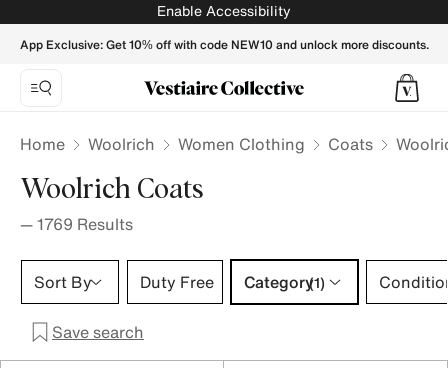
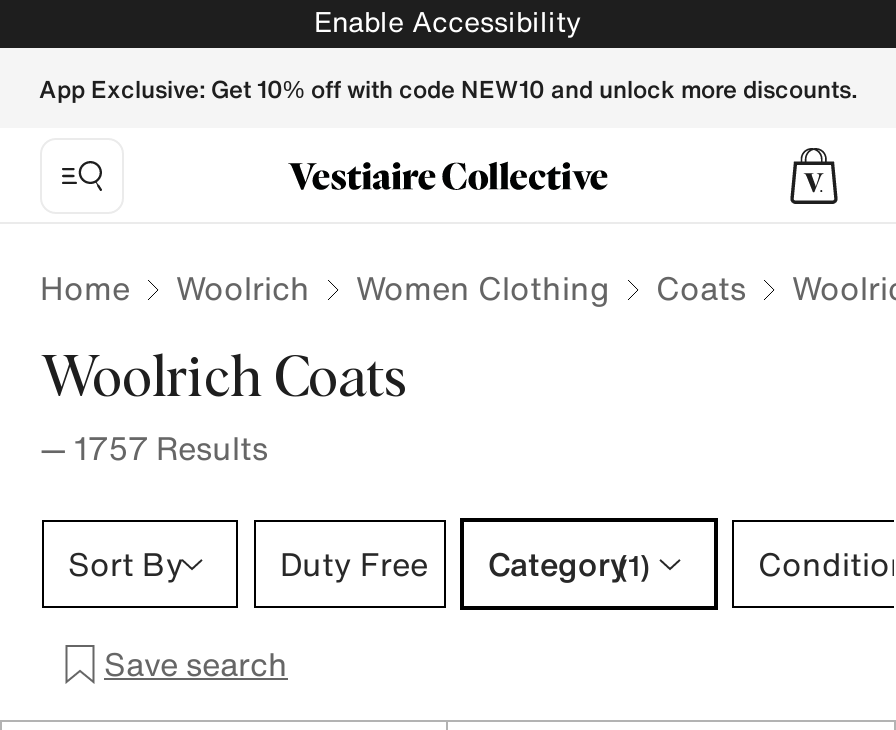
- — 1769 Results
+ — 1757 Results
